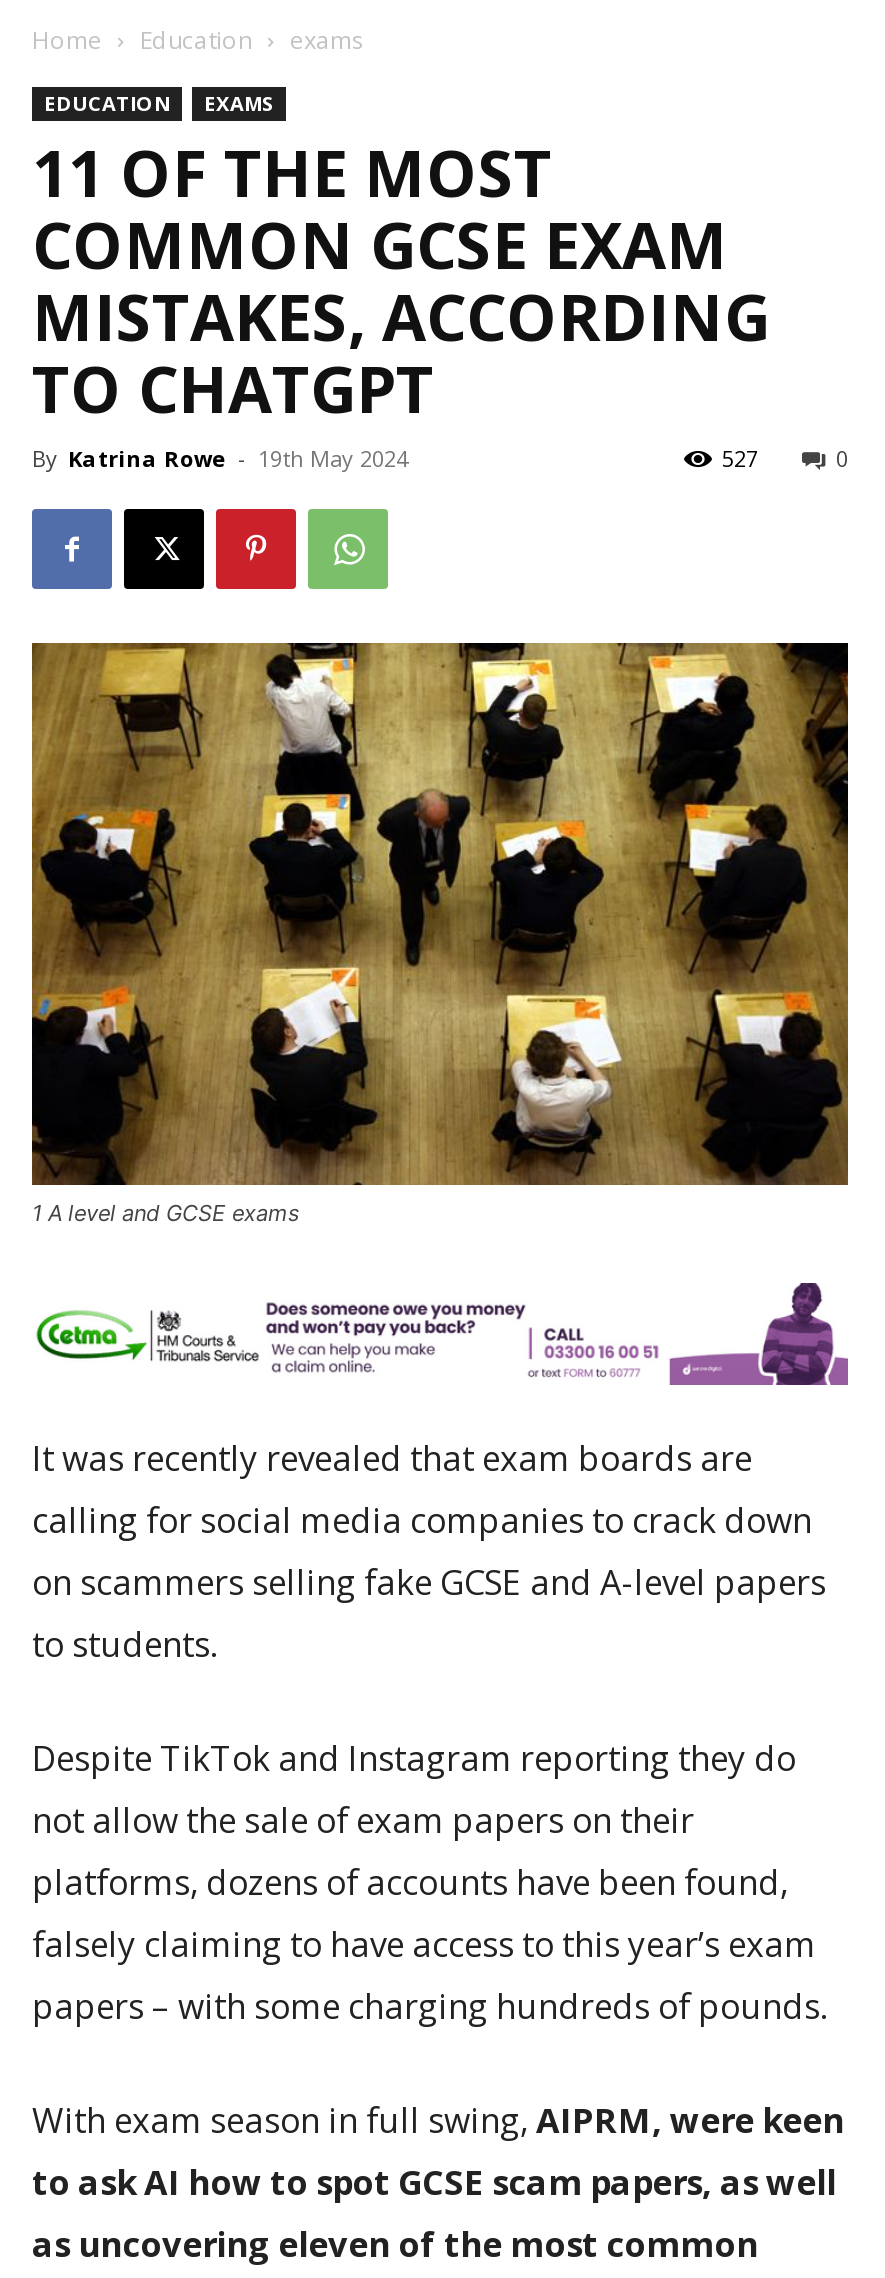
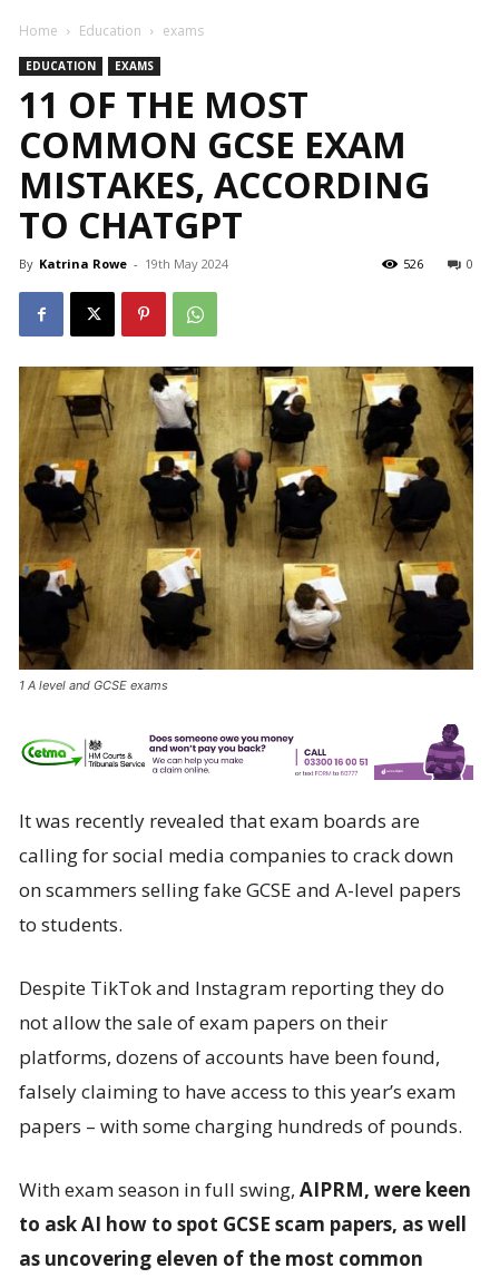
- 527
+ 526
